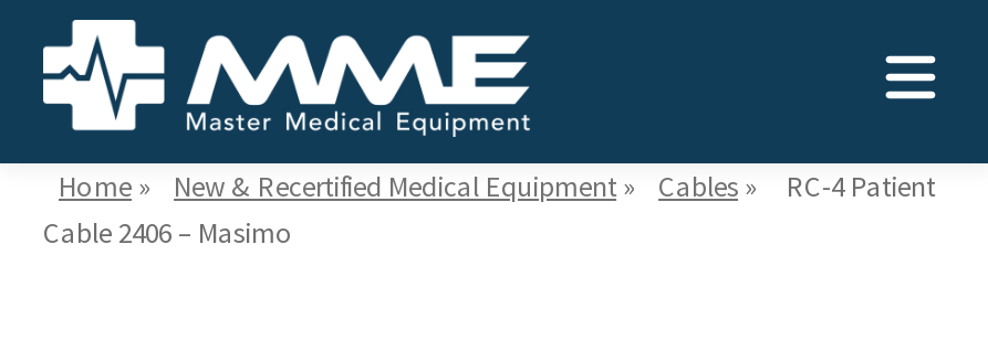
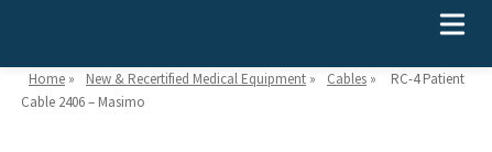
- [image]

- [image]
